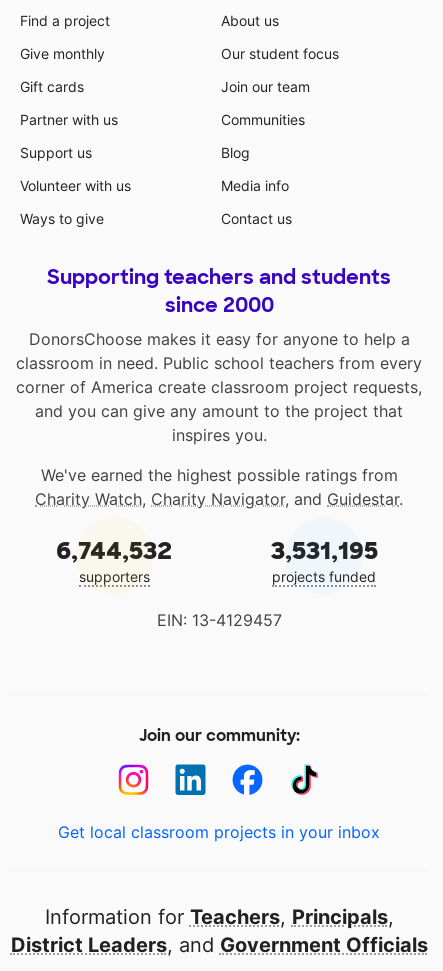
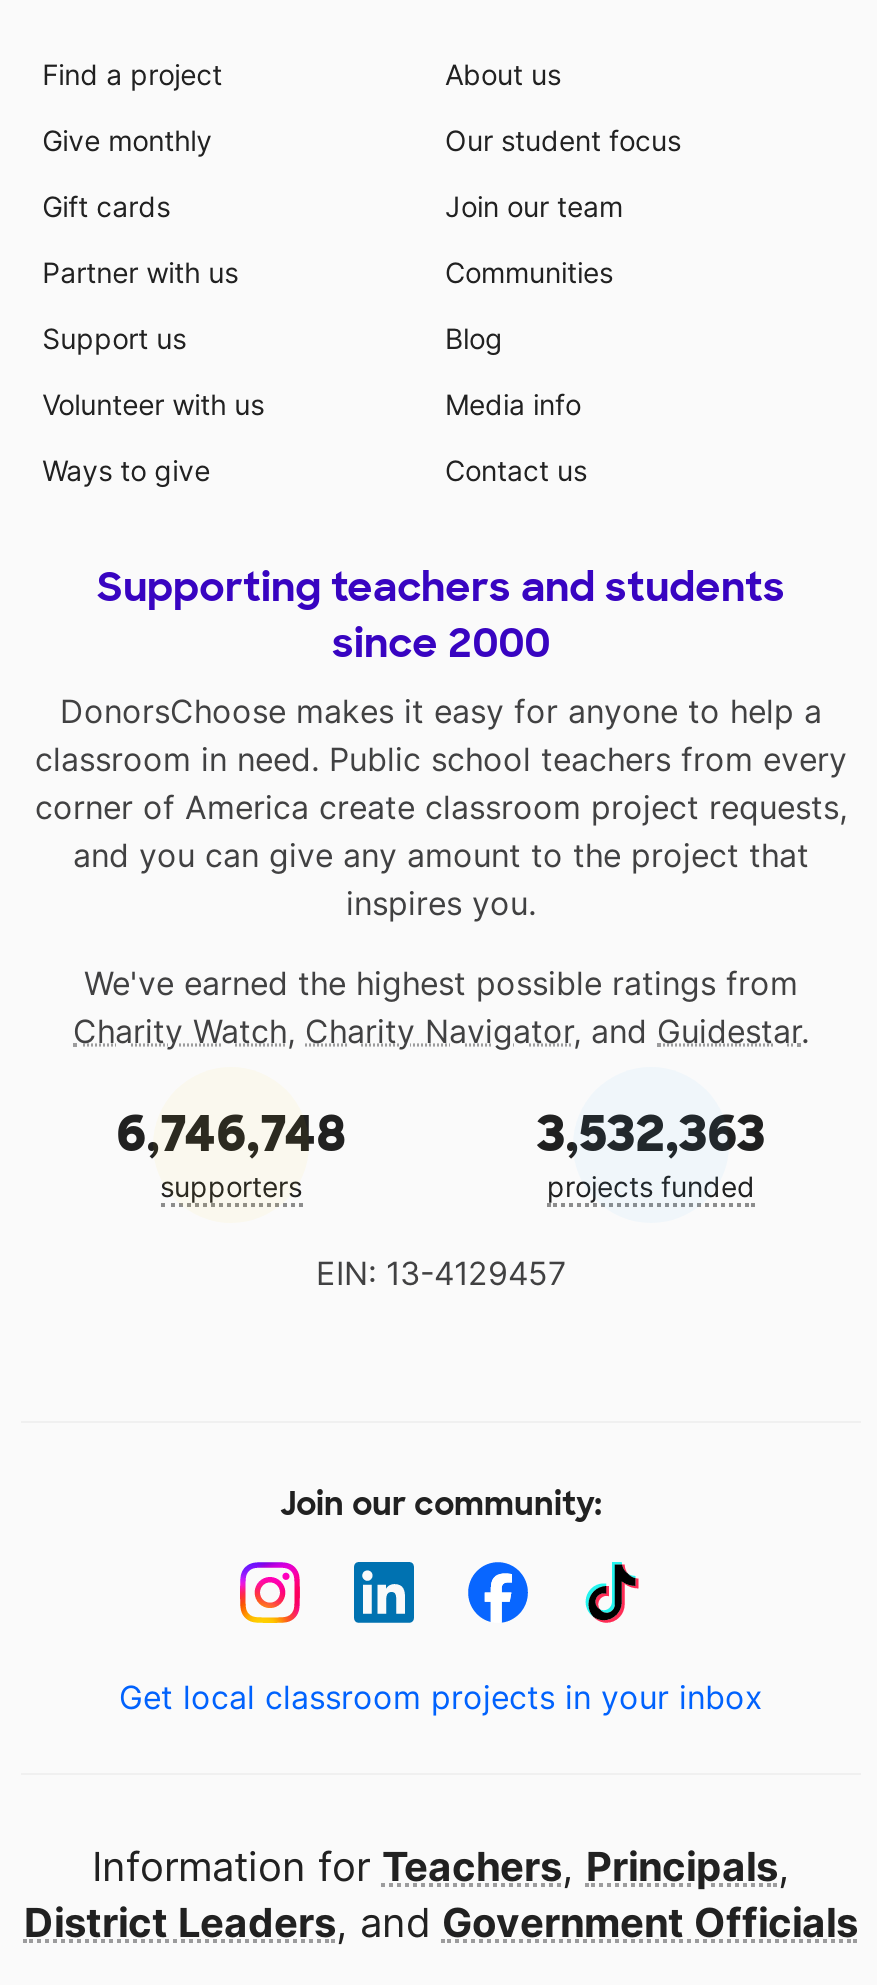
- 6,744,532
+ 6,746,748

- 3,531,195
+ 3,532,363
